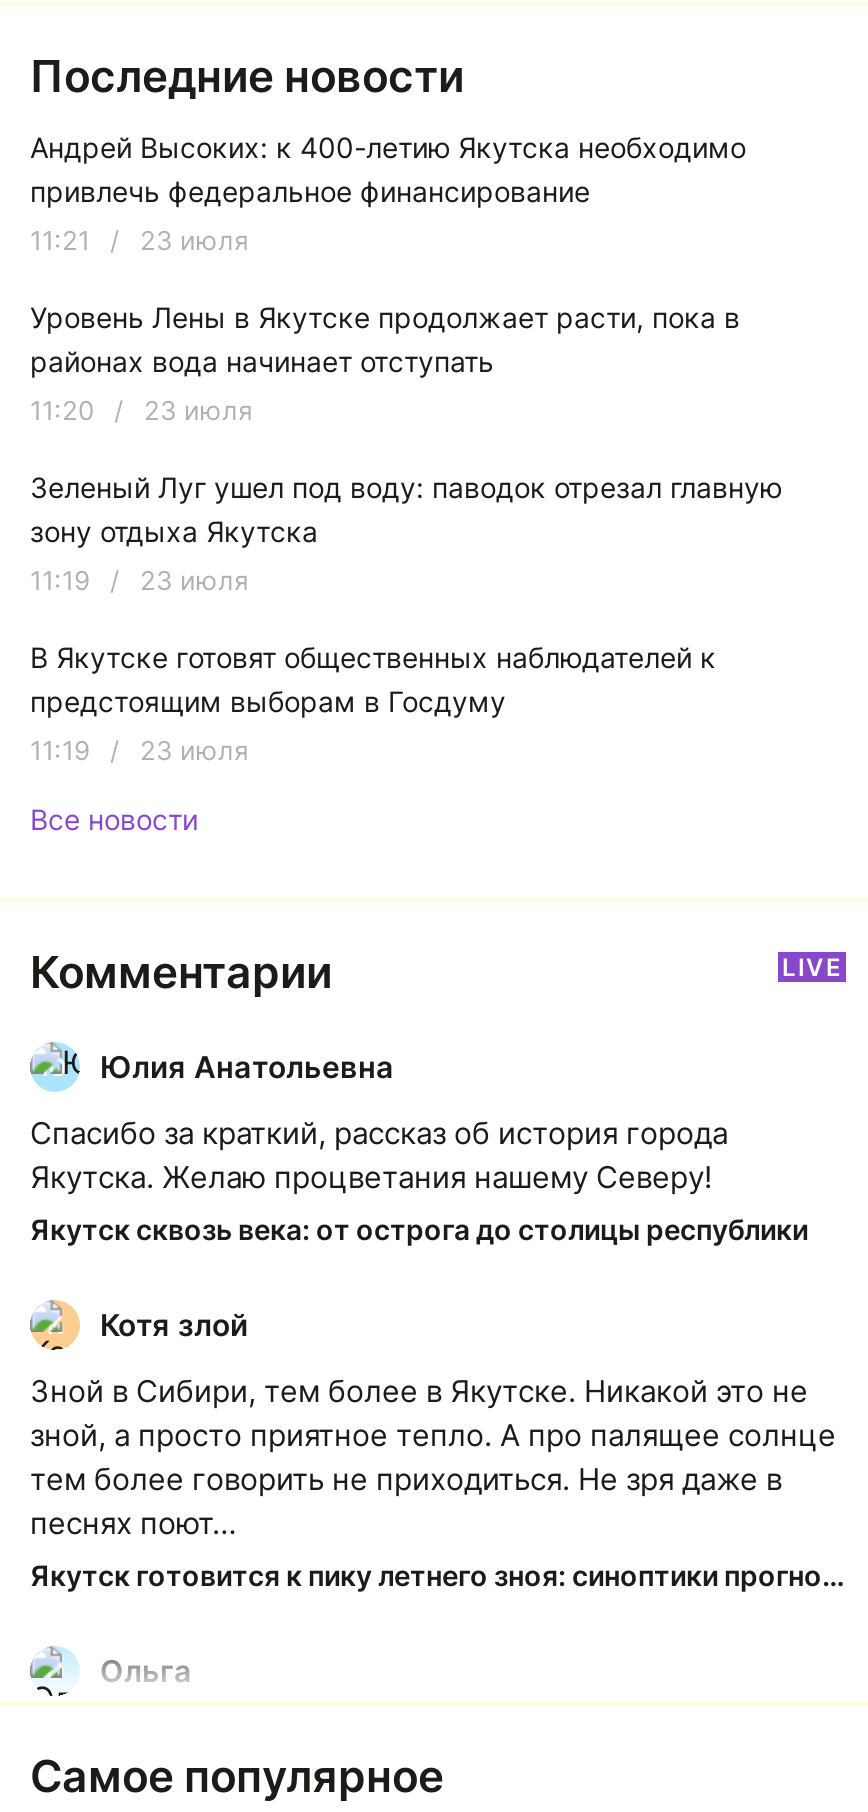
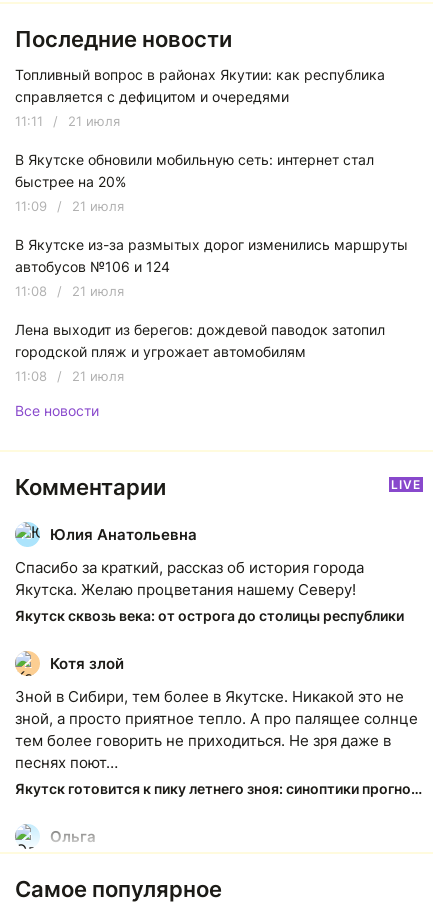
- Андрей Высоких: к 400-летию Якутска необходимо
- привлечь федеральное финансирование
+ Топливный вопрос в районах Якутии: как республика
+ справляется с дефицитом и очередями

- 11:21 / 23 июля
+ 11:11 / 21 июля

- Уровень Лены в Якутске продолжает расти, пока в
- районах вода начинает отступать
+ В Якутске обновили мобильную сеть: интернет стал
+ быстрее на 20%

- 11:20 / 23 июля
+ 11:09 / 21 июля

- Зеленый Луг ушел под воду: паводок отрезал главную
- зону отдыха Якутска
+ В Якутске из-за размытых дорог изменились маршруты
+ автобусов №106 и 124

- 11:19 / 23 июля
+ 11:08 / 21 июля

- В Якутске готовят общественных наблюдателей к
- предстоящим выборам в Госдуму
+ Лена выходит из берегов: дождевой паводок затопил
+ городской пляж и угрожает автомобилям

- 11:19 / 23 июля
+ 11:08 / 21 июля
